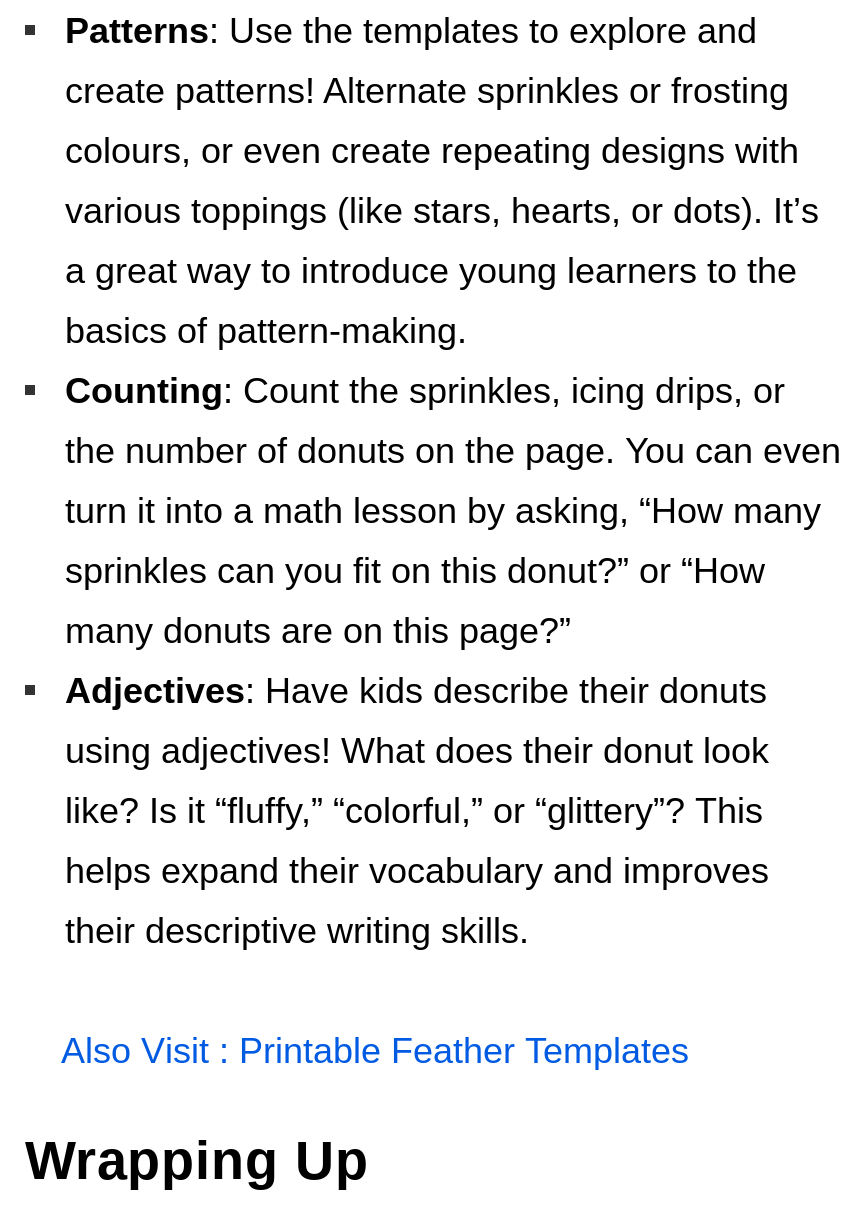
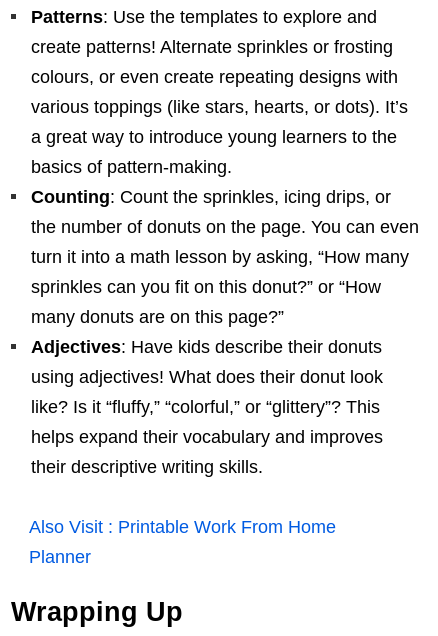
- Also Visit : Printable Feather Templates
+ Also Visit : Printable Work From Home
+ Planner
